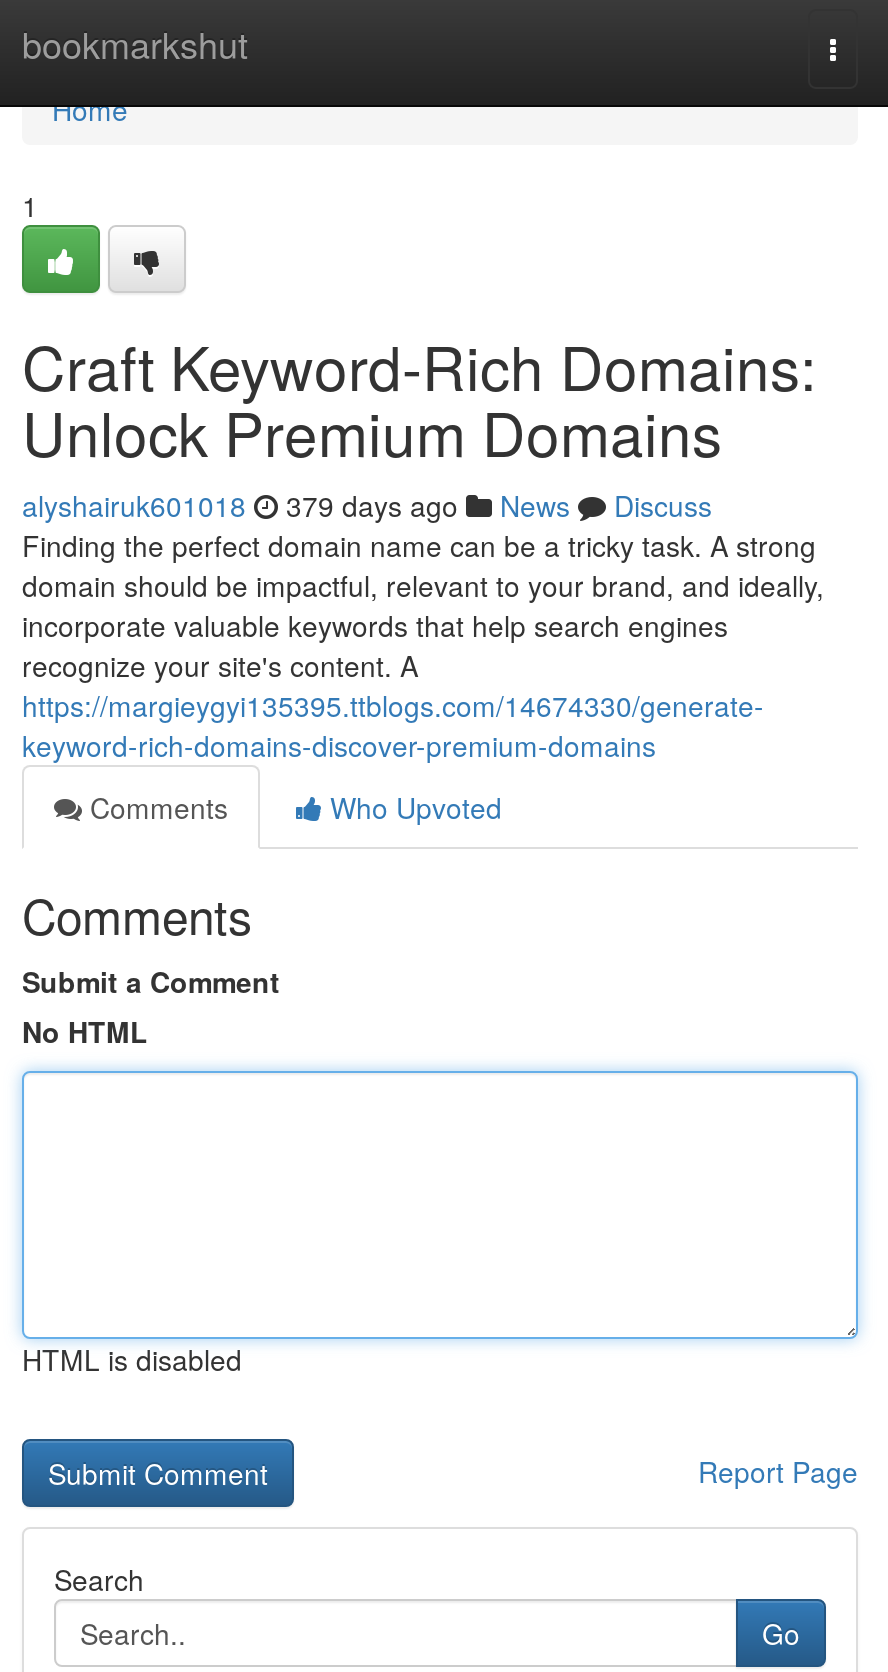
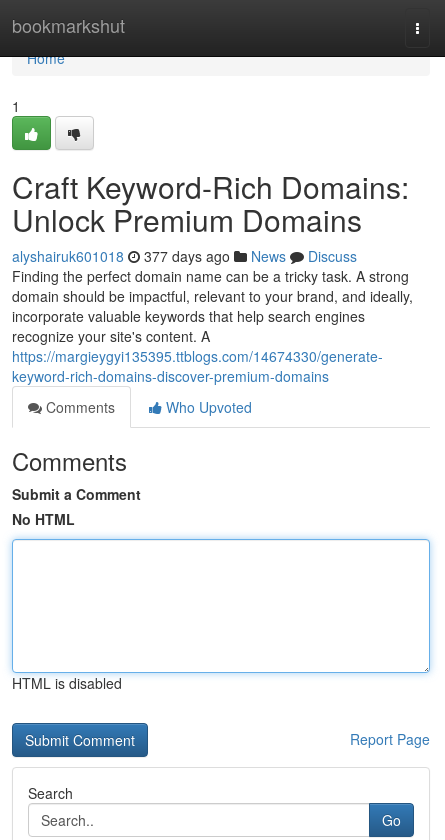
- alyshairuk601018 379 days ago News Discuss
+ alyshairuk601018 377 days ago News Discuss
